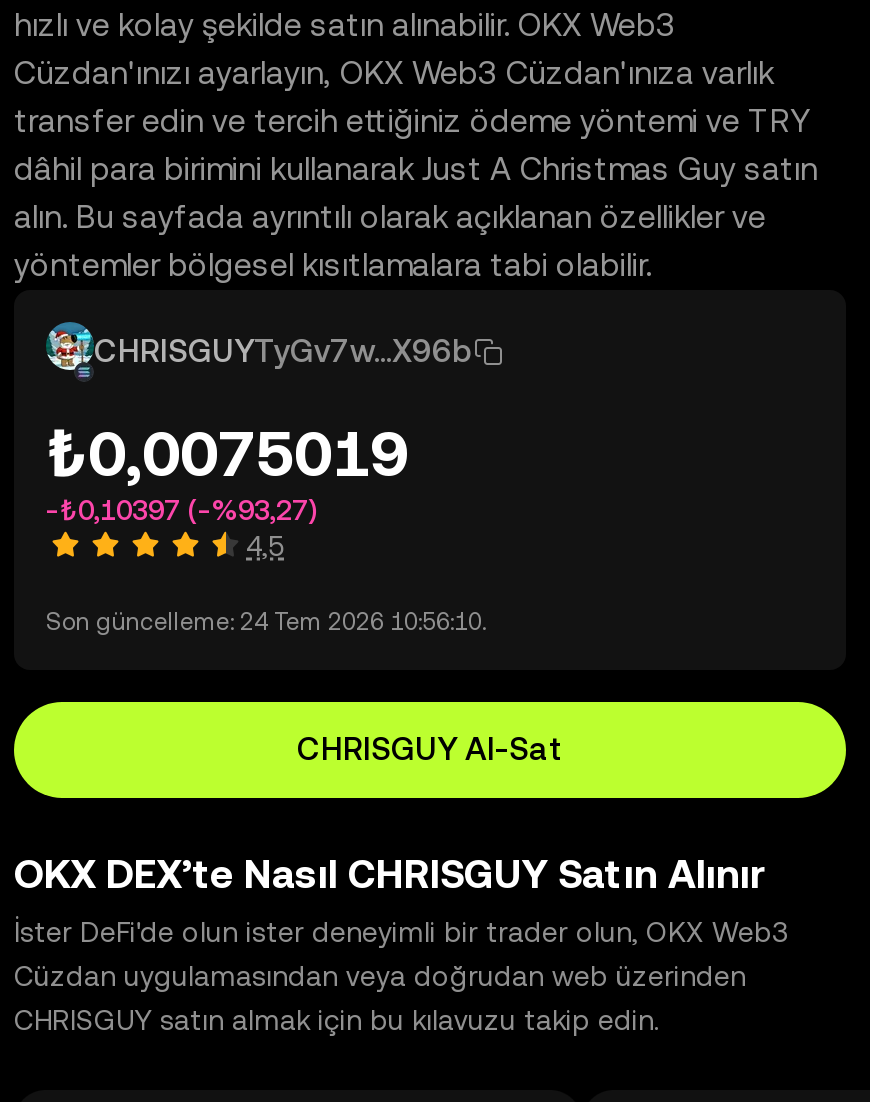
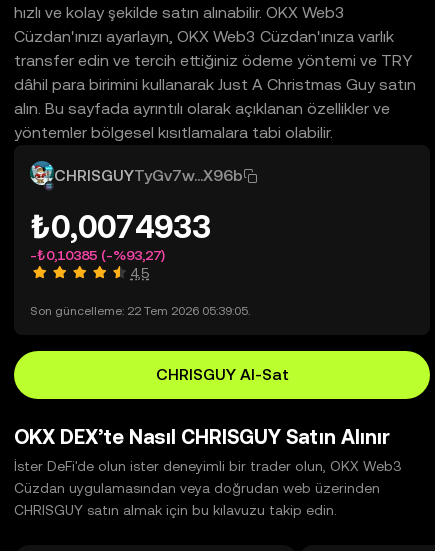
- ₺0,0075019
+ ₺0,0074933

- -₺0,10397 (-%93,27)
+ -₺0,10385 (-%93,27)

- Son güncelleme: 24 Tem 2026 10:56:10.
+ Son güncelleme: 22 Tem 2026 05:39:05.
